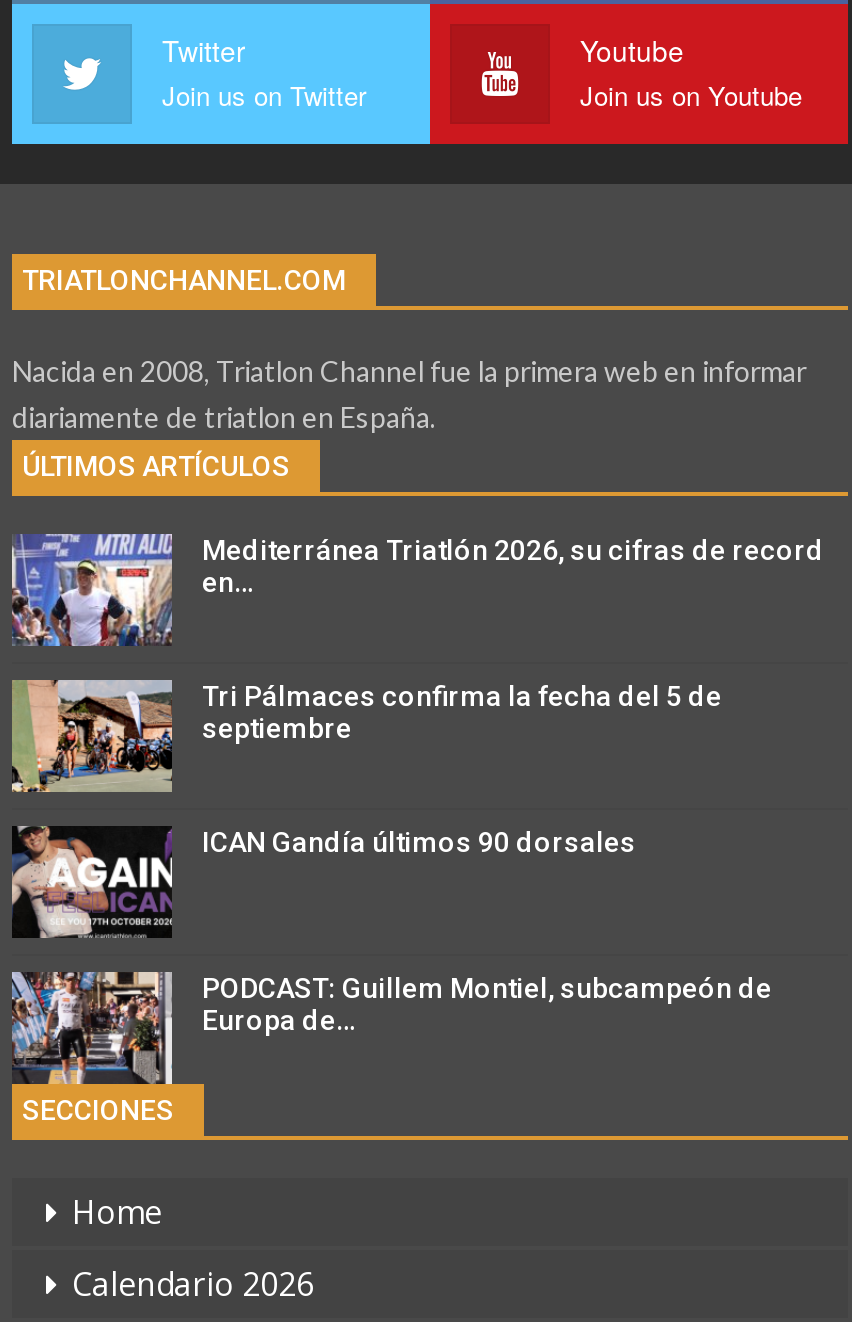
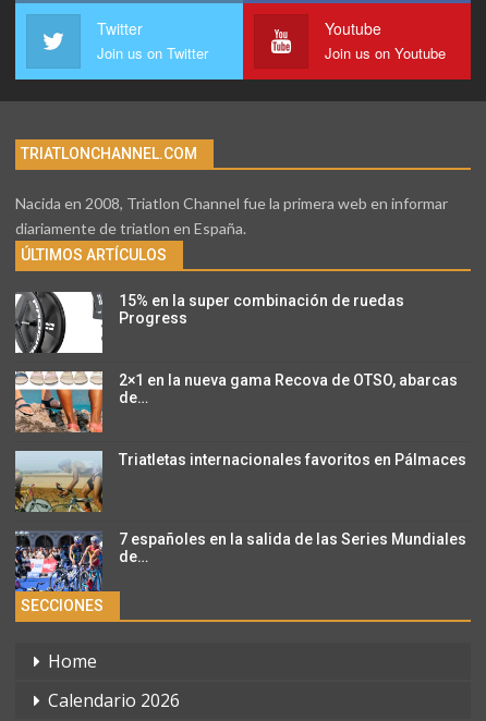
- [image]
- Mediterránea Triatlón 2026, su cifras de record
- en…
+ [image]
+ 15% en la super combinación de ruedas
+ Progress

- [image]
- Tri Pálmaces confirma la fecha del 5 de
- septiembre
+ [image]
+ 2×1 en la nueva gama Recova de OTSO, abarcas
+ de…

- [image]
- ICAN Gandía últimos 90 dorsales
+ [image]
+ Triatletas internacionales favoritos en Pálmaces

- [image]
- PODCAST: Guillem Montiel, subcampeón de
- Europa de…
+ [image]
+ 7 españoles en la salida de las Series Mundiales
+ de…
